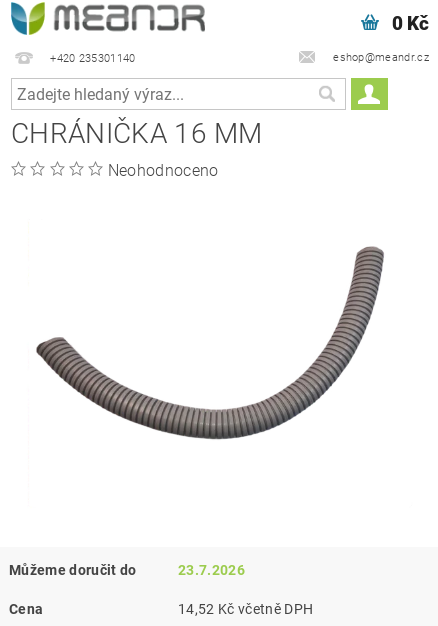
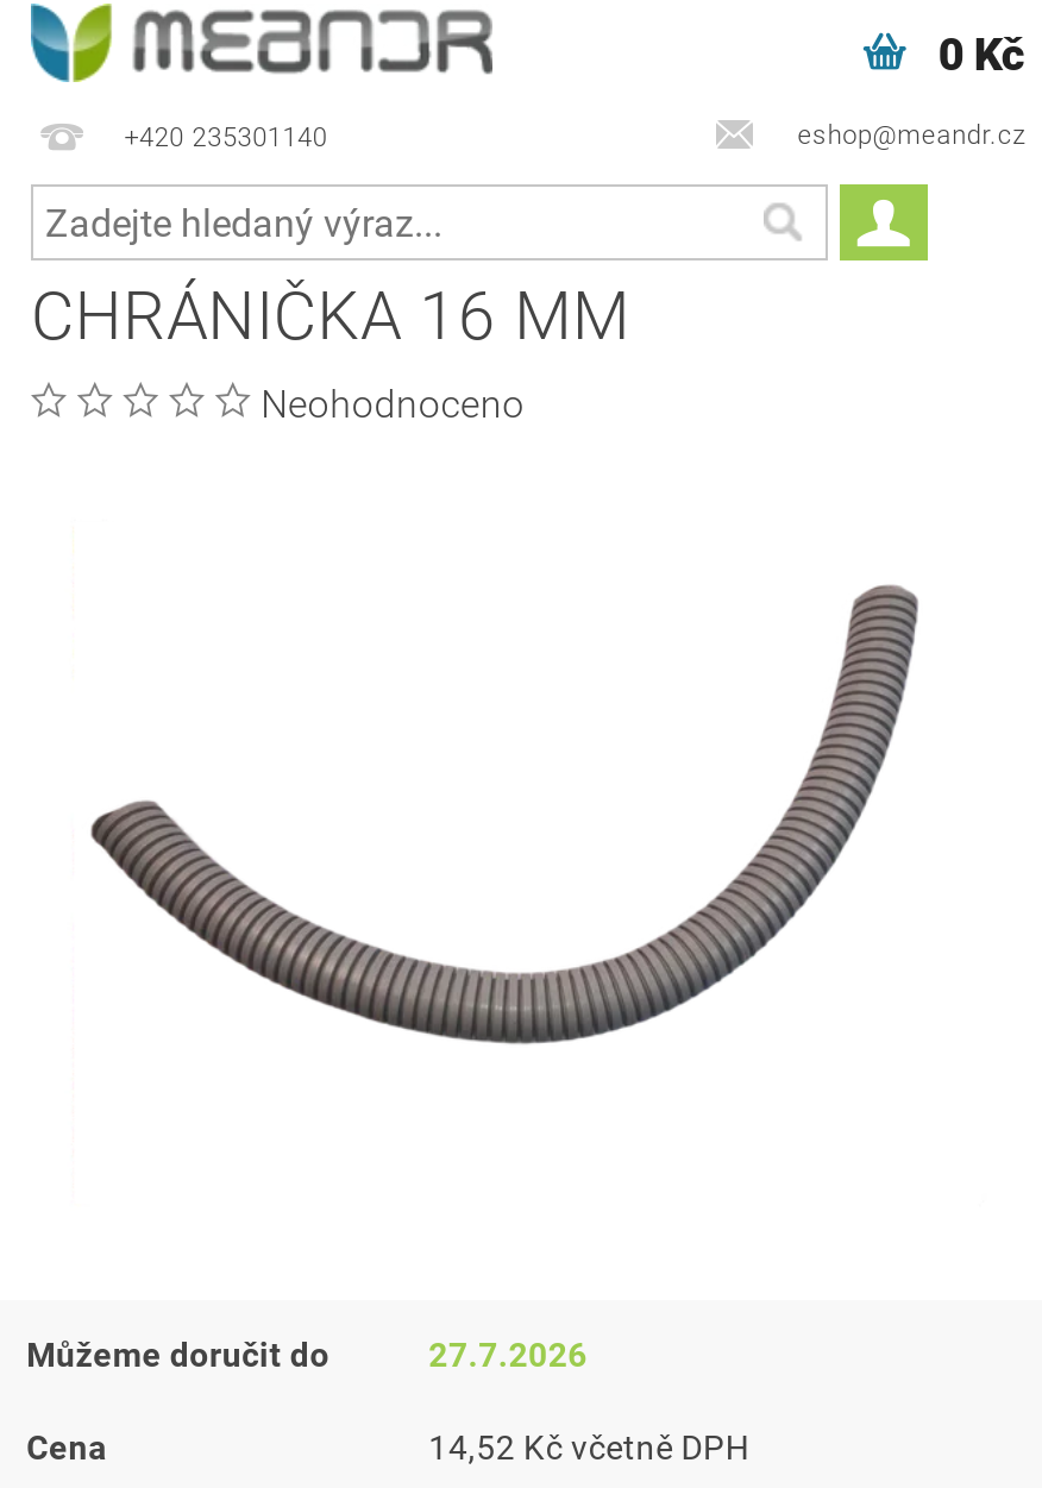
- 23.7.2026
+ 27.7.2026
